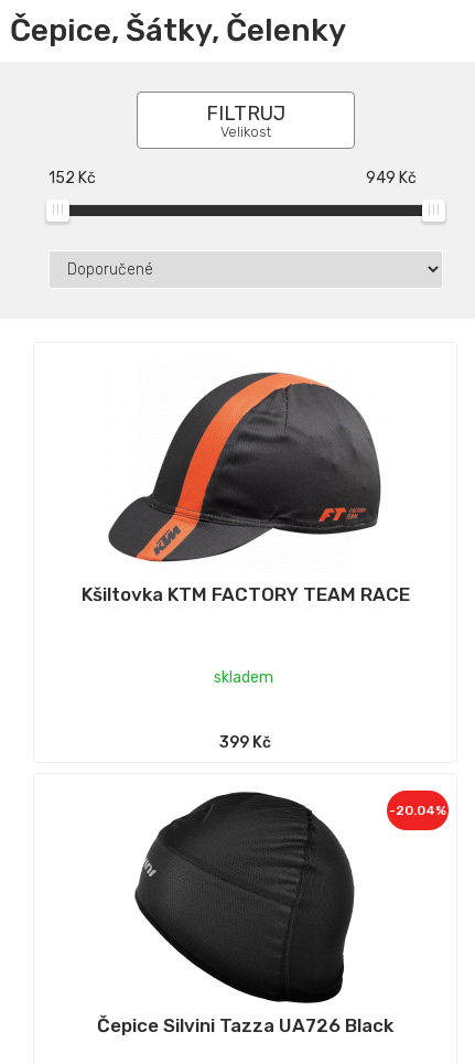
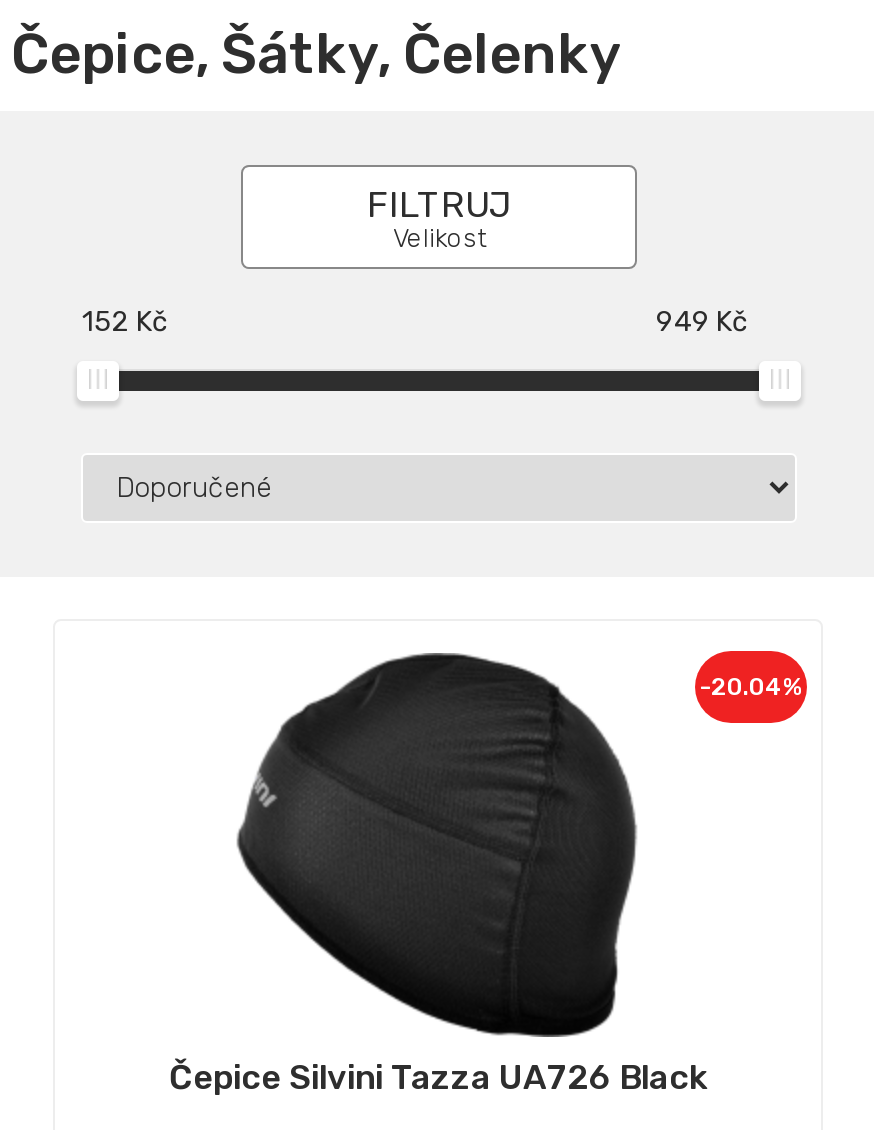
- [image]
- Kšiltovka KTM FACTORY TEAM RACE

- skladem
- 399 Kč
